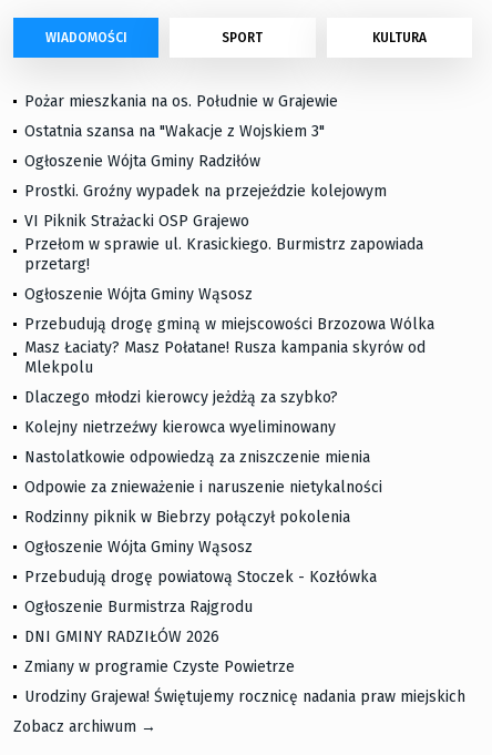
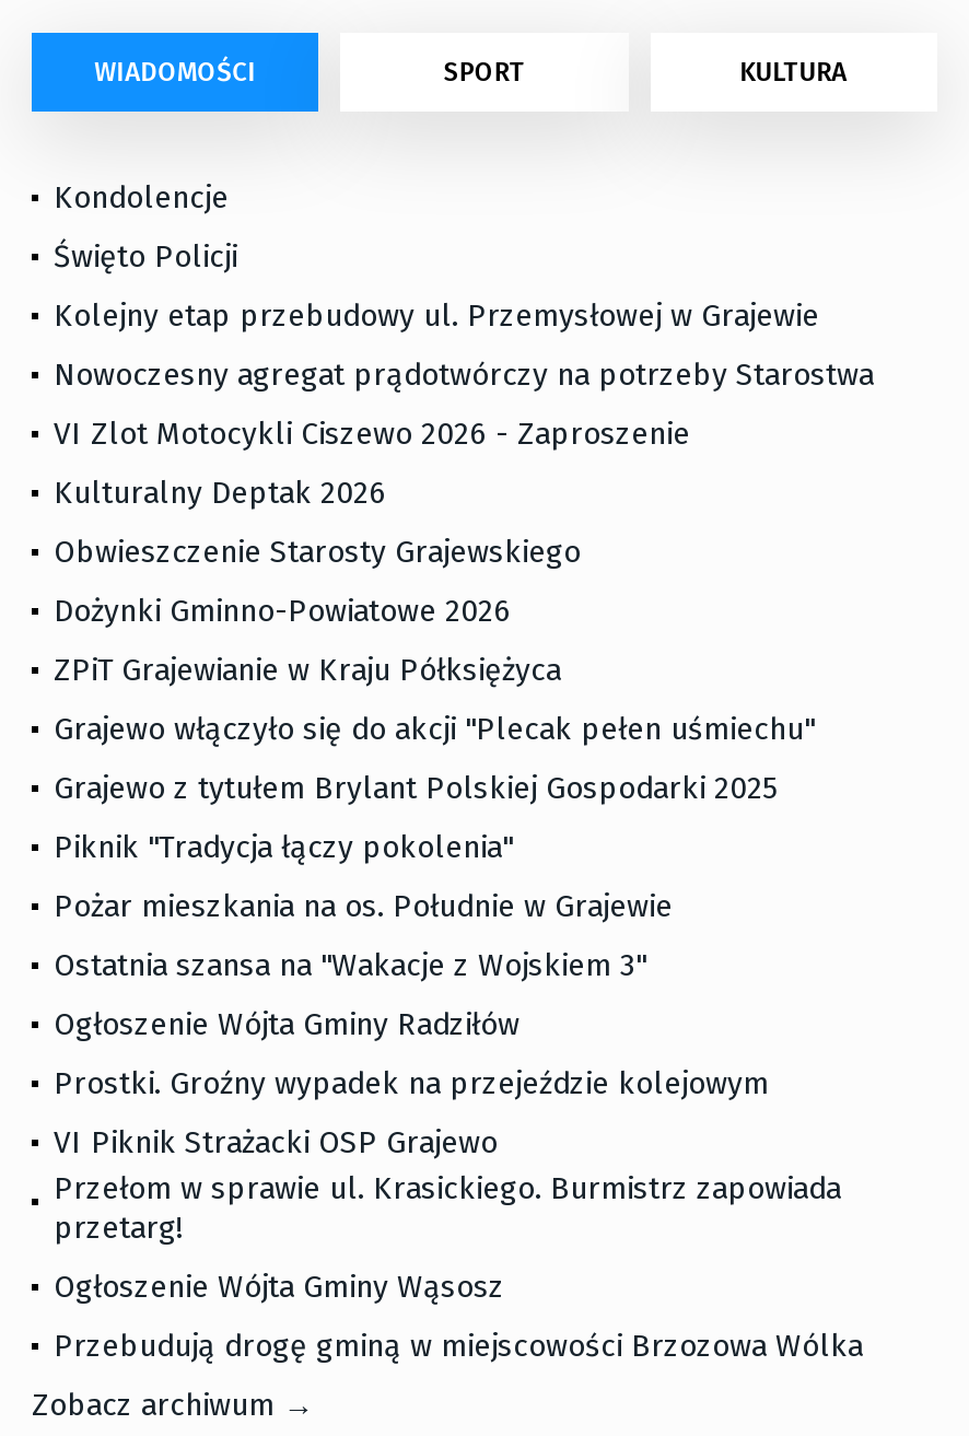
+ Kondolencje
+ Święto Policji
+ Kolejny etap przebudowy ul. Przemysłowej w Grajewie
+ Nowoczesny agregat prądotwórczy na potrzeby Starostwa
+ VI Zlot Motocykli Ciszewo 2026 - Zaproszenie
+ Kulturalny Deptak 2026
+ Obwieszczenie Starosty Grajewskiego
+ Dożynki Gminno-Powiatowe 2026
+ ZPiT Grajewianie w Kraju Półksiężyca
+ Grajewo włączyło się do akcji "Plecak pełen uśmiechu"
+ Grajewo z tytułem Brylant Polskiej Gospodarki 2025
+ Piknik "Tradycja łączy pokolenia"

moved down: Pożar mieszkania na os. Południe w Grajewie | Ostatnia szansa na "Wakacje z Wojskiem 3" | Ogłoszenie Wójta Gminy Radziłów | ... | Ogłoszenie Wójta Gminy Wąsosz | Przebudują drogę gminą w miejscowości Brzozowa Wólka

- Masz Łaciaty? Masz Połatane! Rusza kampania skyrów od
- Mlekpolu
- Dlaczego młodzi kierowcy jeżdżą za szybko?
- Kolejny nietrzeźwy kierowca wyeliminowany
- Nastolatkowie odpowiedzą za zniszczenie mienia
- Odpowie za znieważenie i naruszenie nietykalności
- Rodzinny piknik w Biebrzy połączył pokolenia
- Ogłoszenie Wójta Gminy Wąsosz
- Przebudują drogę powiatową Stoczek - Kozłówka
- Ogłoszenie Burmistrza Rajgrodu
- DNI GMINY RADZIŁÓW 2026
- Zmiany w programie Czyste Powietrze
- Urodziny Grajewa! Świętujemy rocznicę nadania praw miejskich
